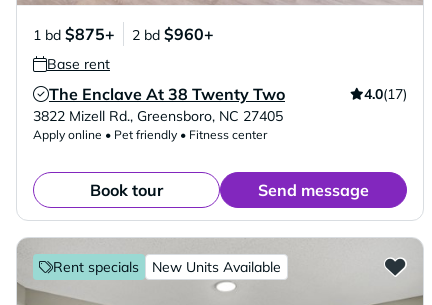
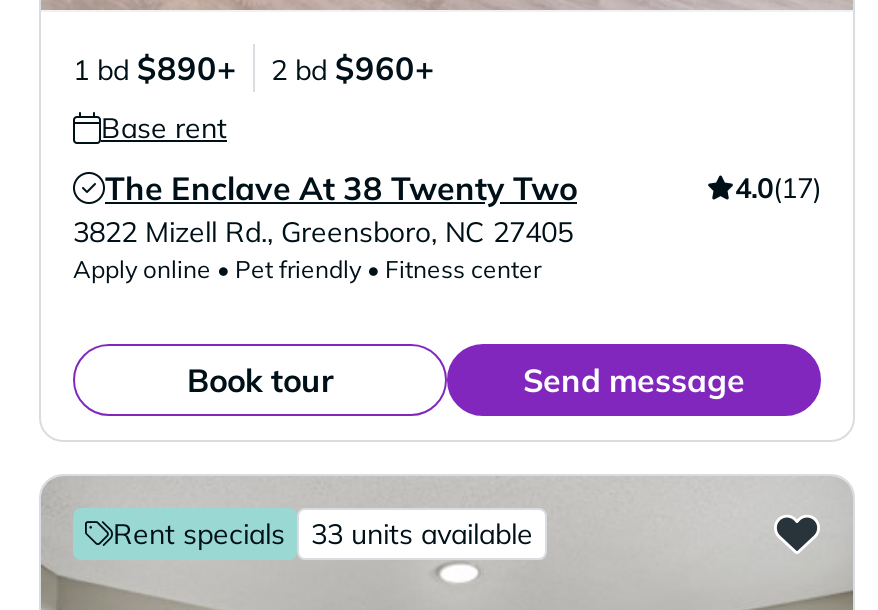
- 1 bd $875+ 2 bd $960+
+ 1 bd $890+ 2 bd $960+

- New Units Available
+ 33 units available
